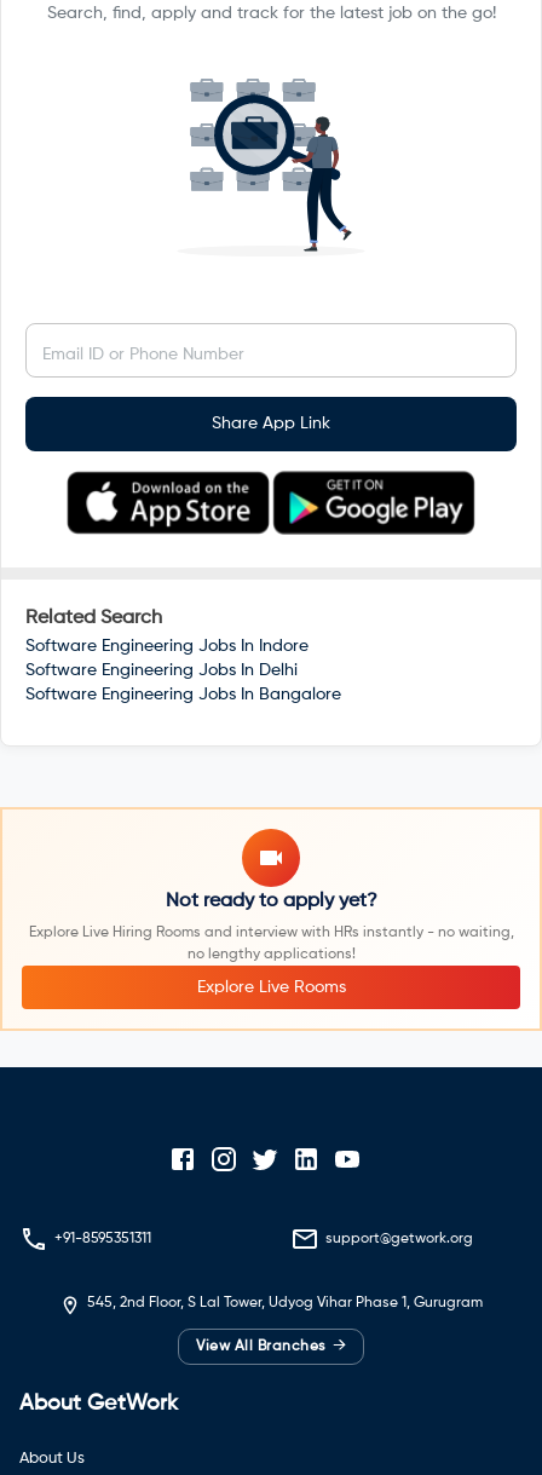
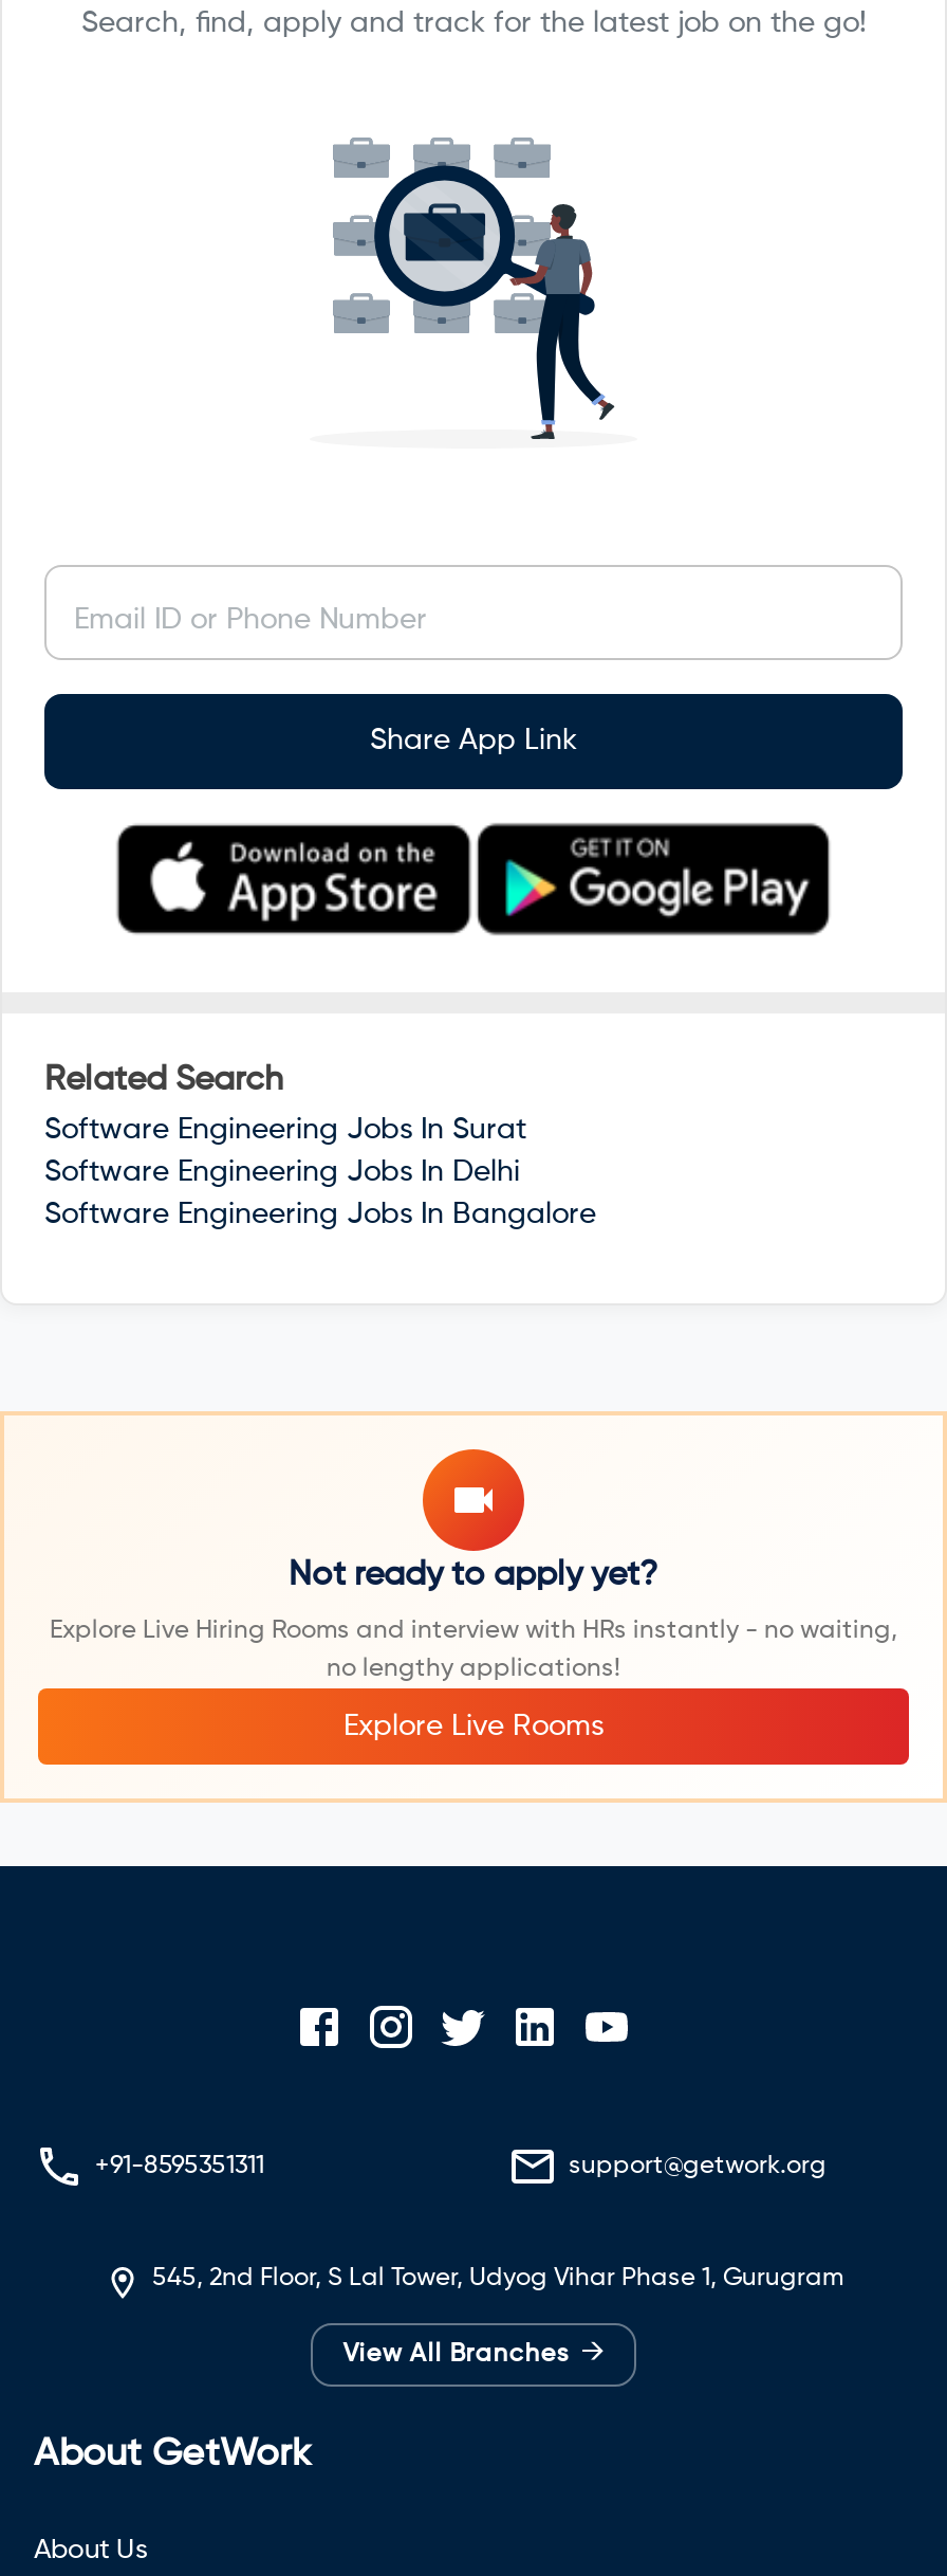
- Software Engineering Jobs In Indore
+ Software Engineering Jobs In Surat
